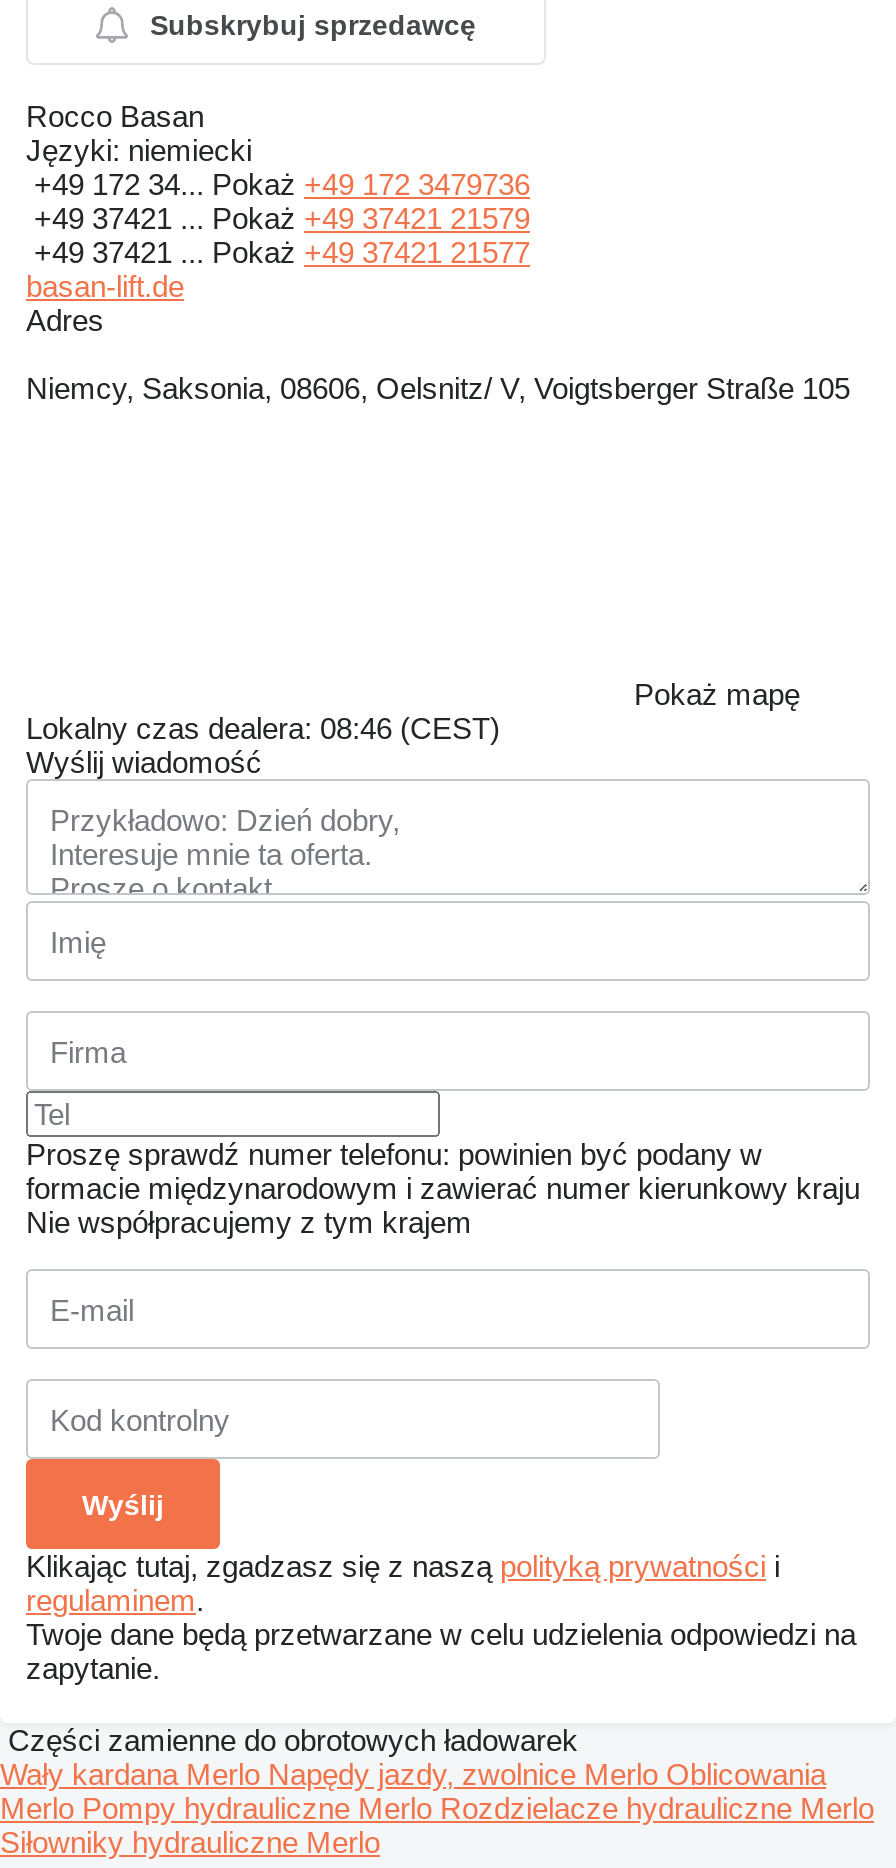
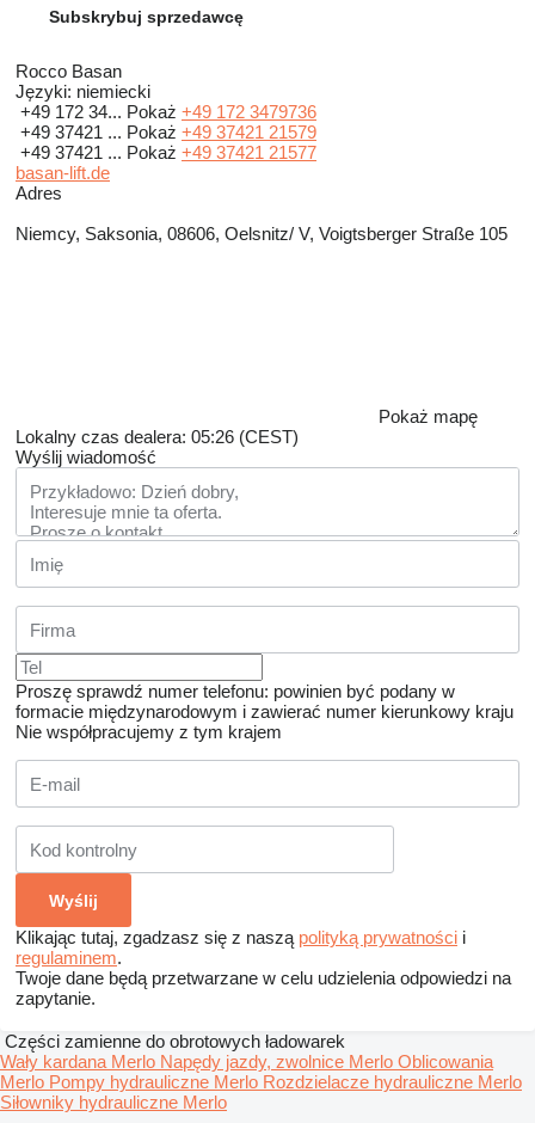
- Lokalny czas dealera: 08:46 (CEST)
+ Lokalny czas dealera: 05:26 (CEST)
